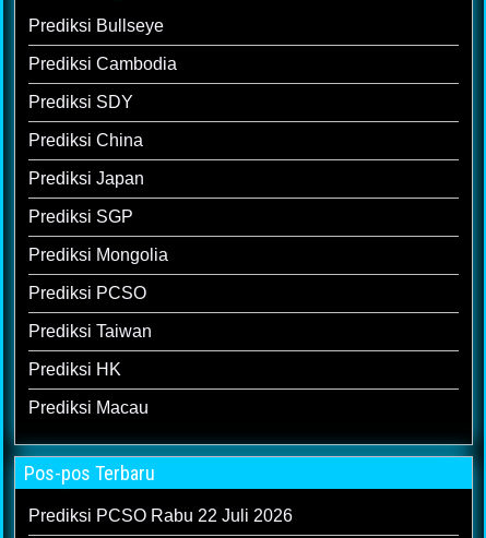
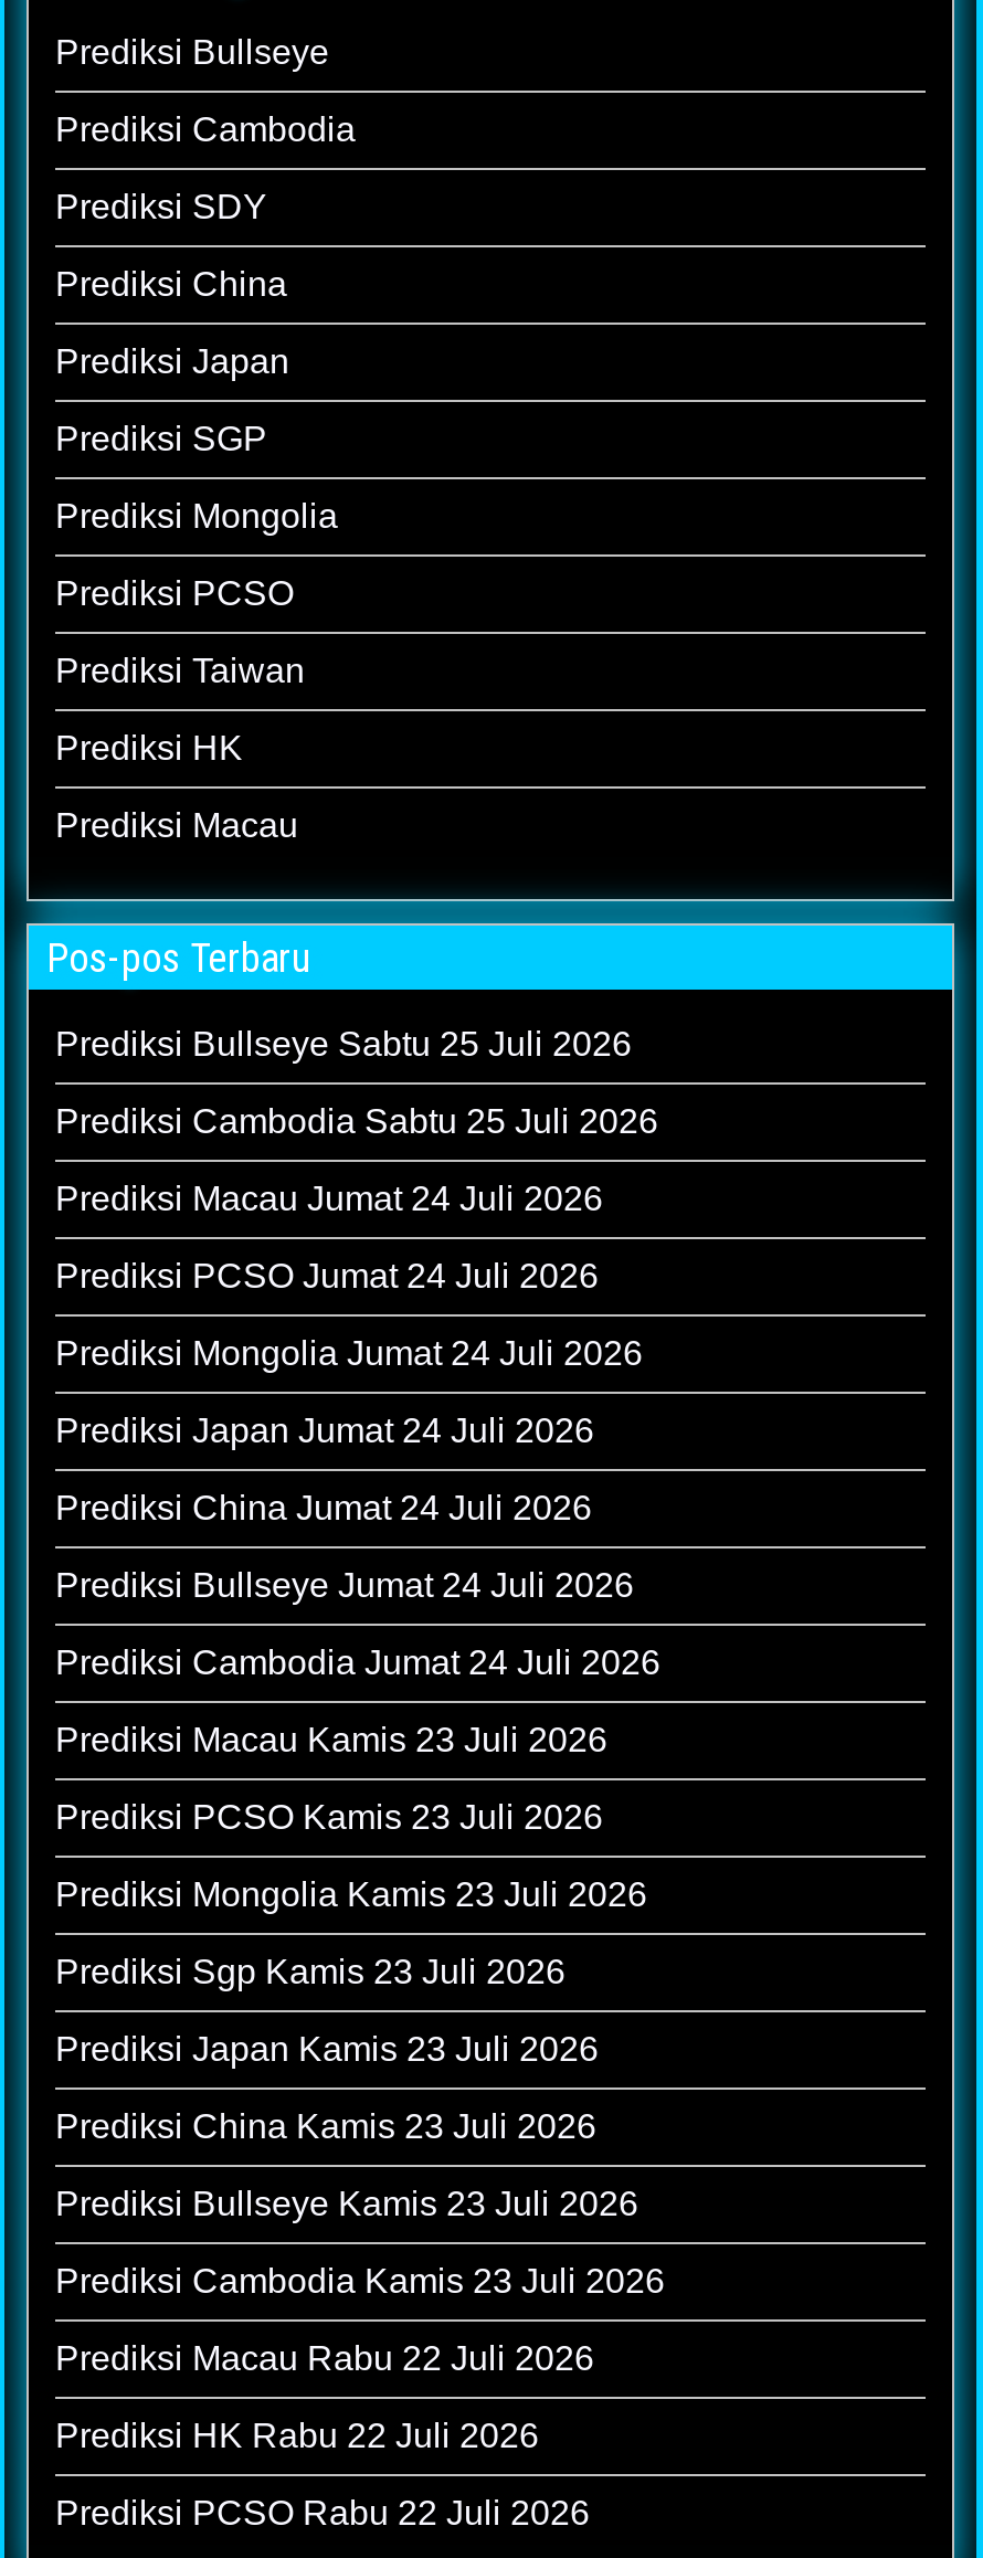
+ Prediksi Bullseye Sabtu 25 Juli 2026
+ Prediksi Cambodia Sabtu 25 Juli 2026
+ Prediksi Macau Jumat 24 Juli 2026
+ Prediksi PCSO Jumat 24 Juli 2026
+ Prediksi Mongolia Jumat 24 Juli 2026
+ Prediksi Japan Jumat 24 Juli 2026
+ Prediksi China Jumat 24 Juli 2026
+ Prediksi Bullseye Jumat 24 Juli 2026
+ Prediksi Cambodia Jumat 24 Juli 2026
+ Prediksi Macau Kamis 23 Juli 2026
+ Prediksi PCSO Kamis 23 Juli 2026
+ Prediksi Mongolia Kamis 23 Juli 2026
+ Prediksi Sgp Kamis 23 Juli 2026
+ Prediksi Japan Kamis 23 Juli 2026
+ Prediksi China Kamis 23 Juli 2026
+ Prediksi Bullseye Kamis 23 Juli 2026
+ Prediksi Cambodia Kamis 23 Juli 2026
+ Prediksi Macau Rabu 22 Juli 2026
+ Prediksi HK Rabu 22 Juli 2026
